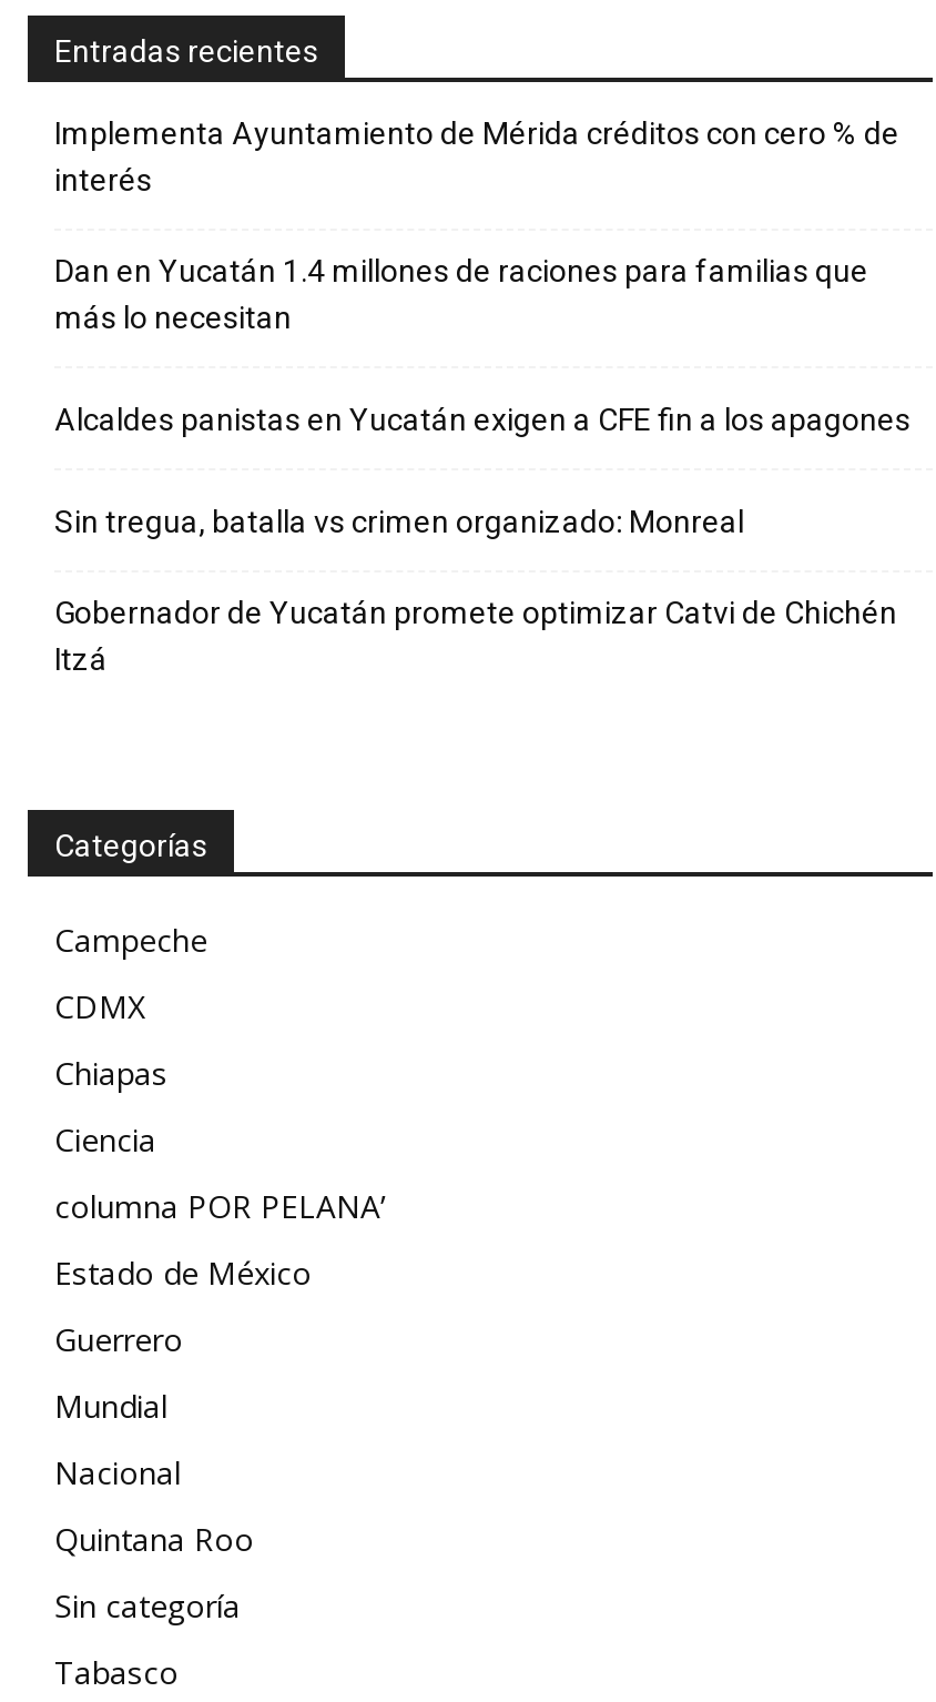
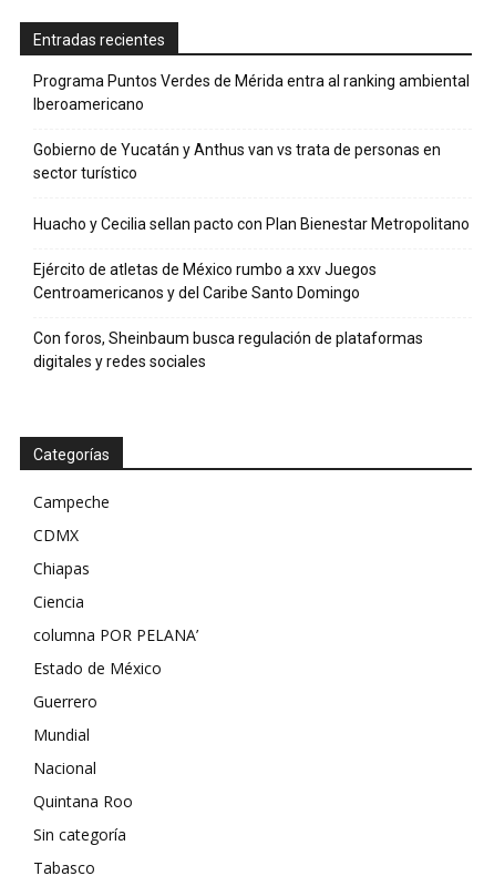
- Implementa Ayuntamiento de Mérida créditos con cero % de
- interés
+ Programa Puntos Verdes de Mérida entra al ranking ambiental
+ Iberoamericano

- Dan en Yucatán 1.4 millones de raciones para familias que
- más lo necesitan
+ Gobierno de Yucatán y Anthus van vs trata de personas en
+ sector turístico

- Alcaldes panistas en Yucatán exigen a CFE fin a los apagones
+ Huacho y Cecilia sellan pacto con Plan Bienestar Metropolitano

- Sin tregua, batalla vs crimen organizado: Monreal
+ Ejército de atletas de México rumbo a xxv Juegos
+ Centroamericanos y del Caribe Santo Domingo

- Gobernador de Yucatán promete optimizar Catvi de Chichén
- Itzá
+ Con foros, Sheinbaum busca regulación de plataformas
+ digitales y redes sociales
